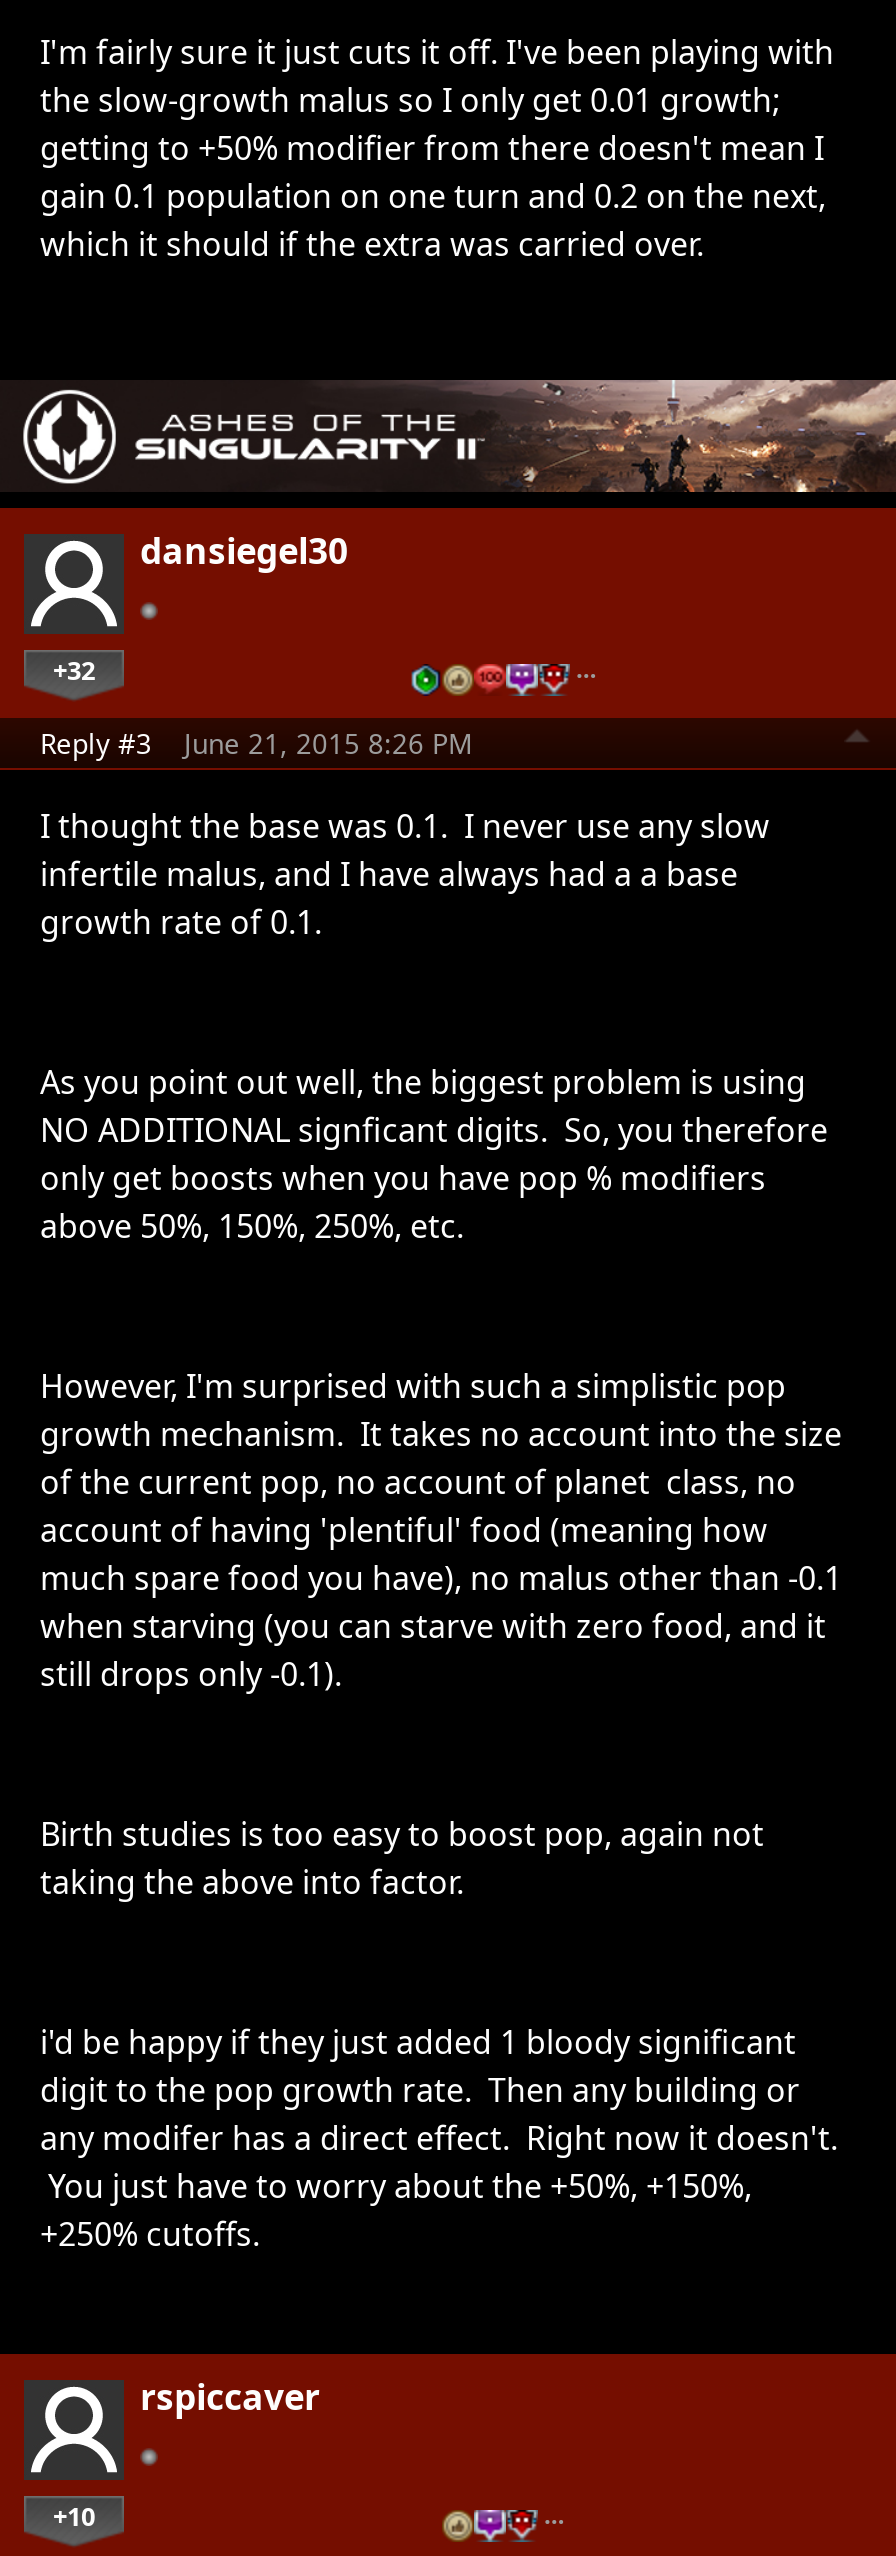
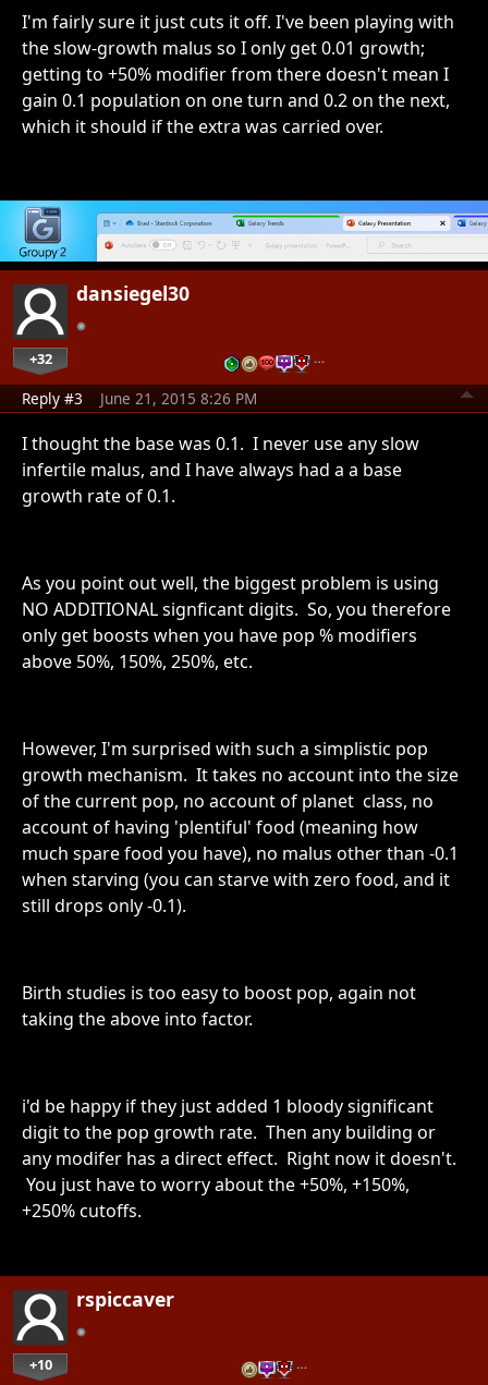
- [image]
+ [image]
